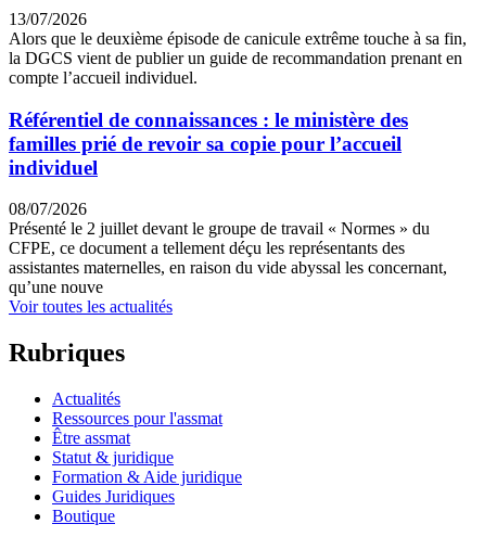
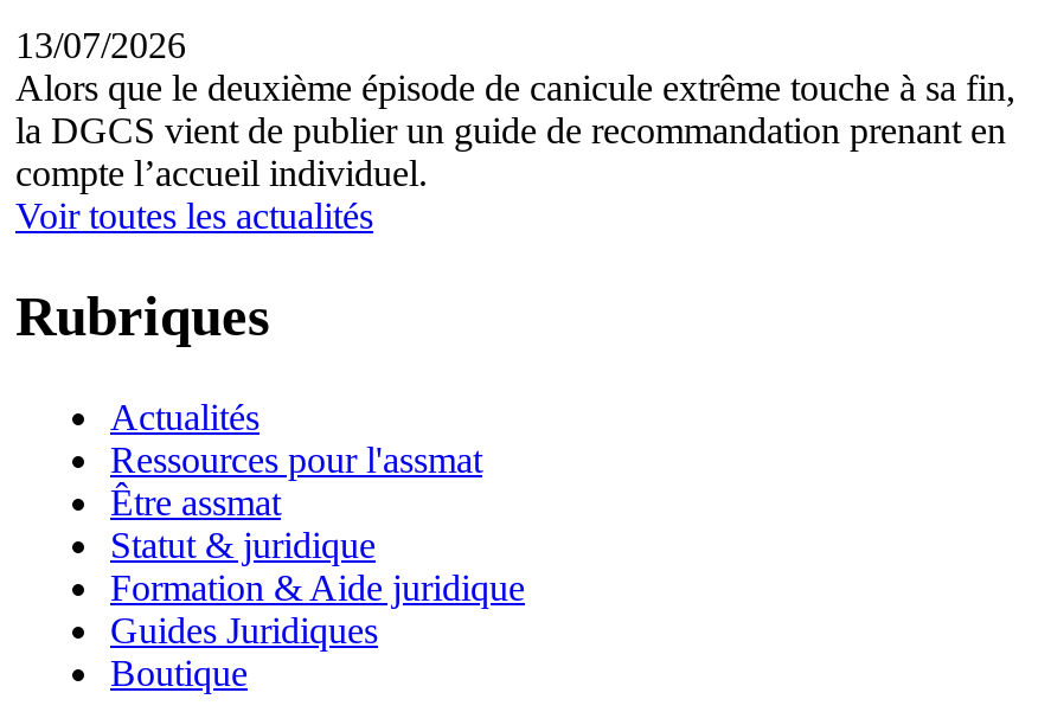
- Référentiel de connaissances : le ministère des
- familles prié de revoir sa copie pour l’accueil
- individuel
- 08/07/2026
- Présenté le 2 juillet devant le groupe de travail « Normes » du
- CFPE, ce document a tellement déçu les représentants des
- assistantes maternelles, en raison du vide abyssal les concernant,
- qu’une nouve
